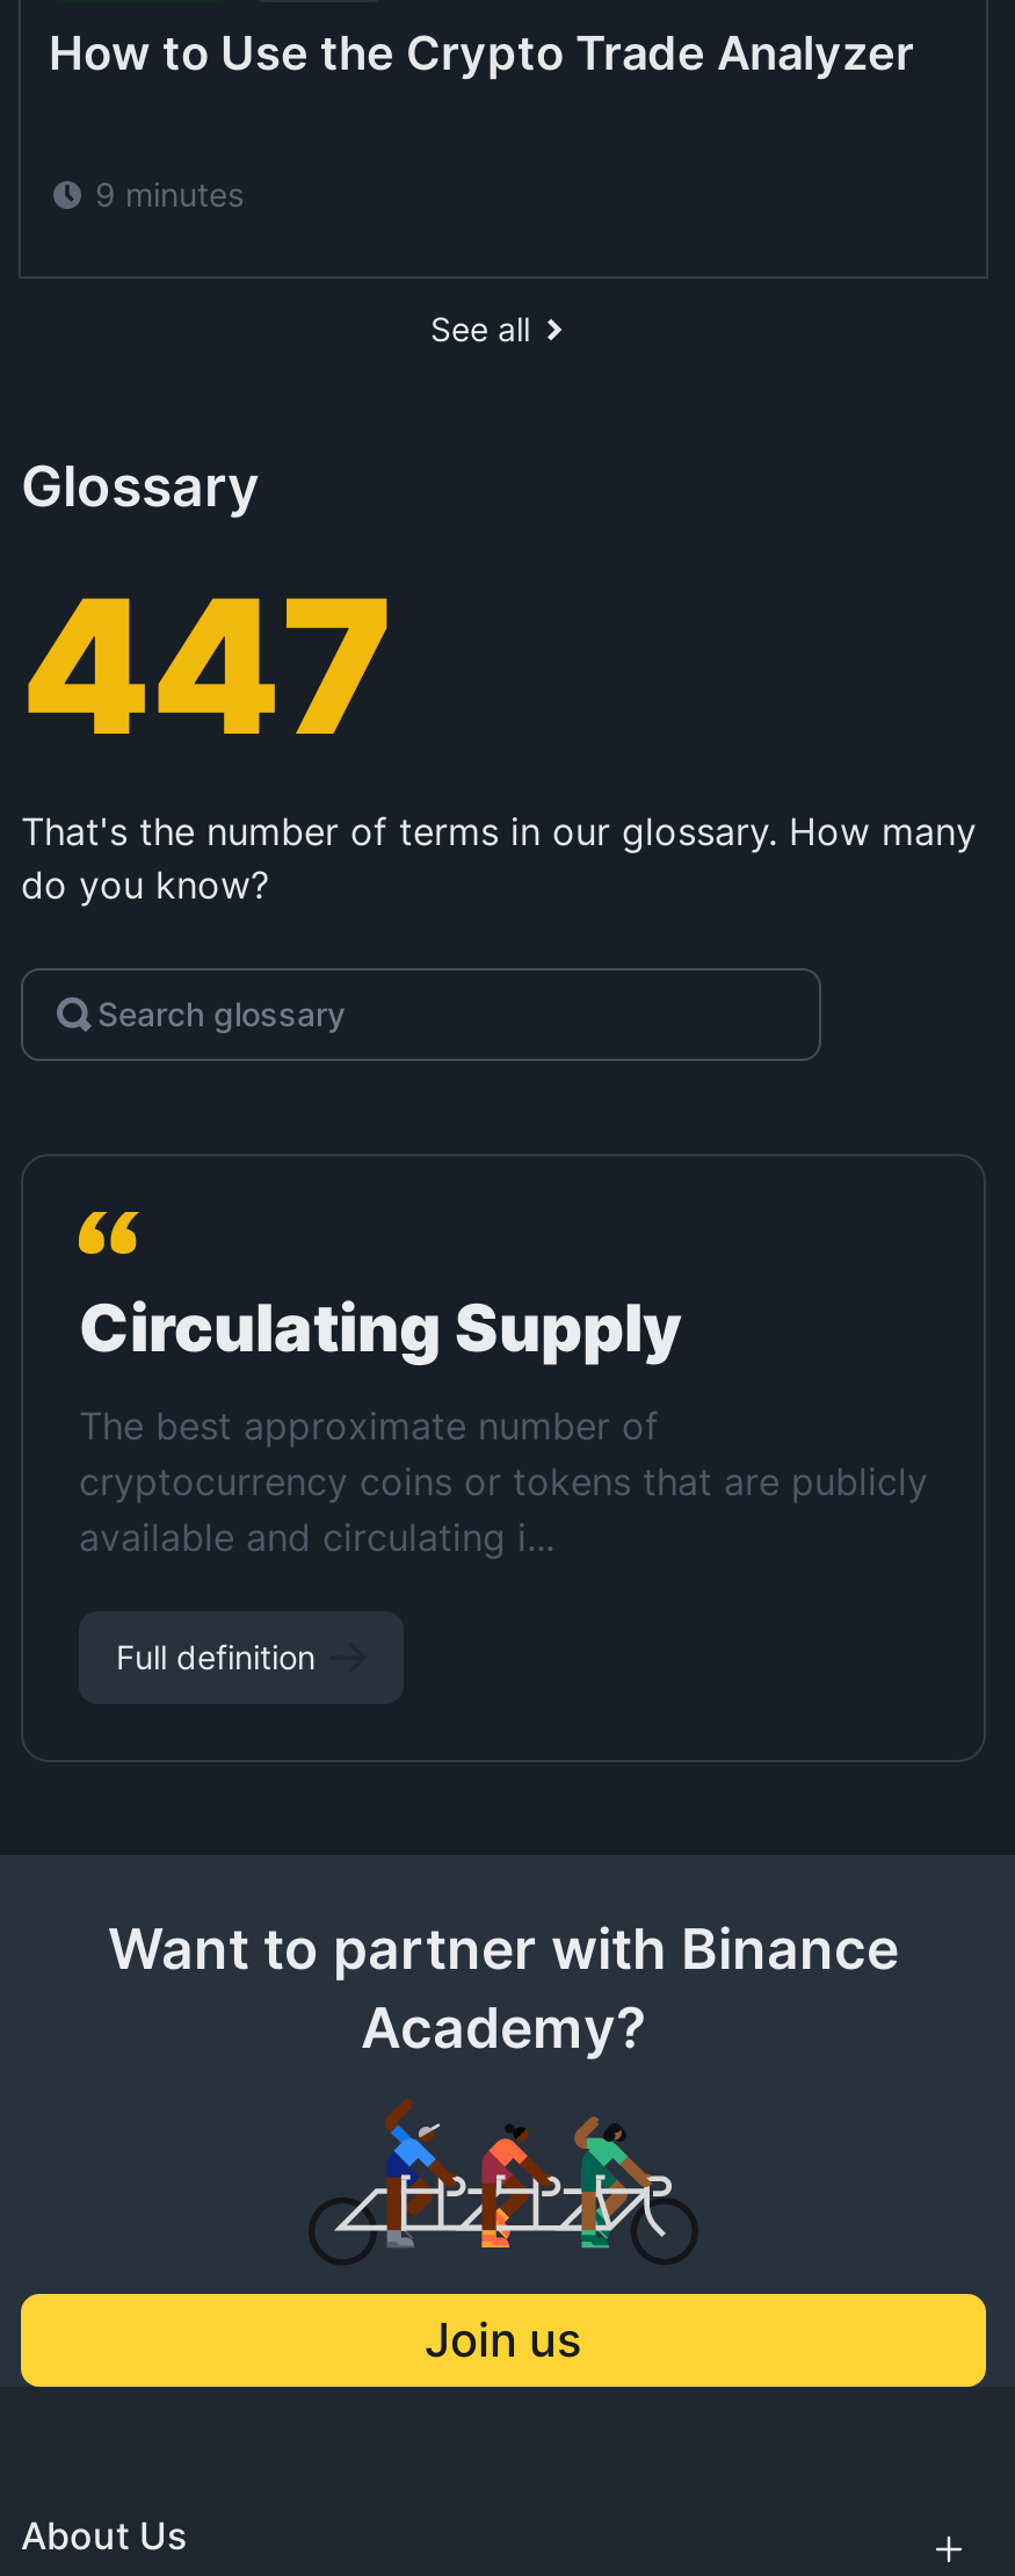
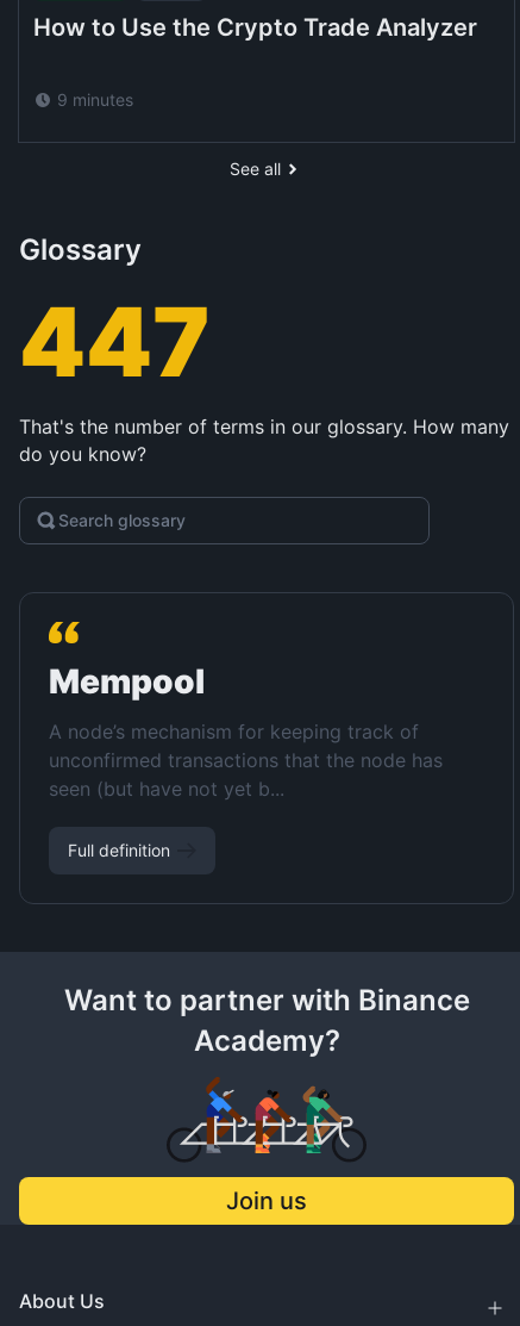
- Circulating Supply
- The best approximate number of
- cryptocurrency coins or tokens that are publicly
- available and circulating i...
+ Mempool
+ A node’s mechanism for keeping track of
+ unconfirmed transactions that the node has
+ seen (but have not yet b...
